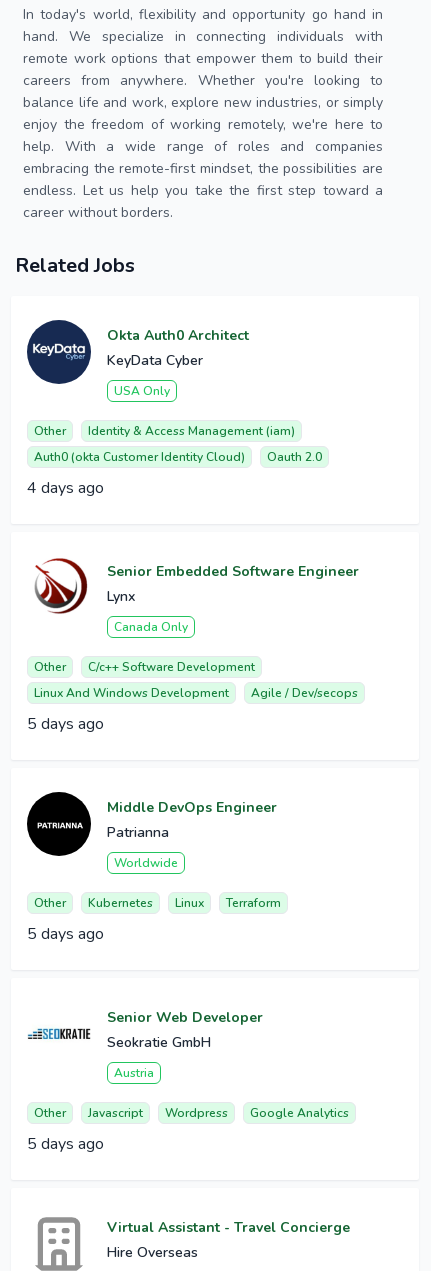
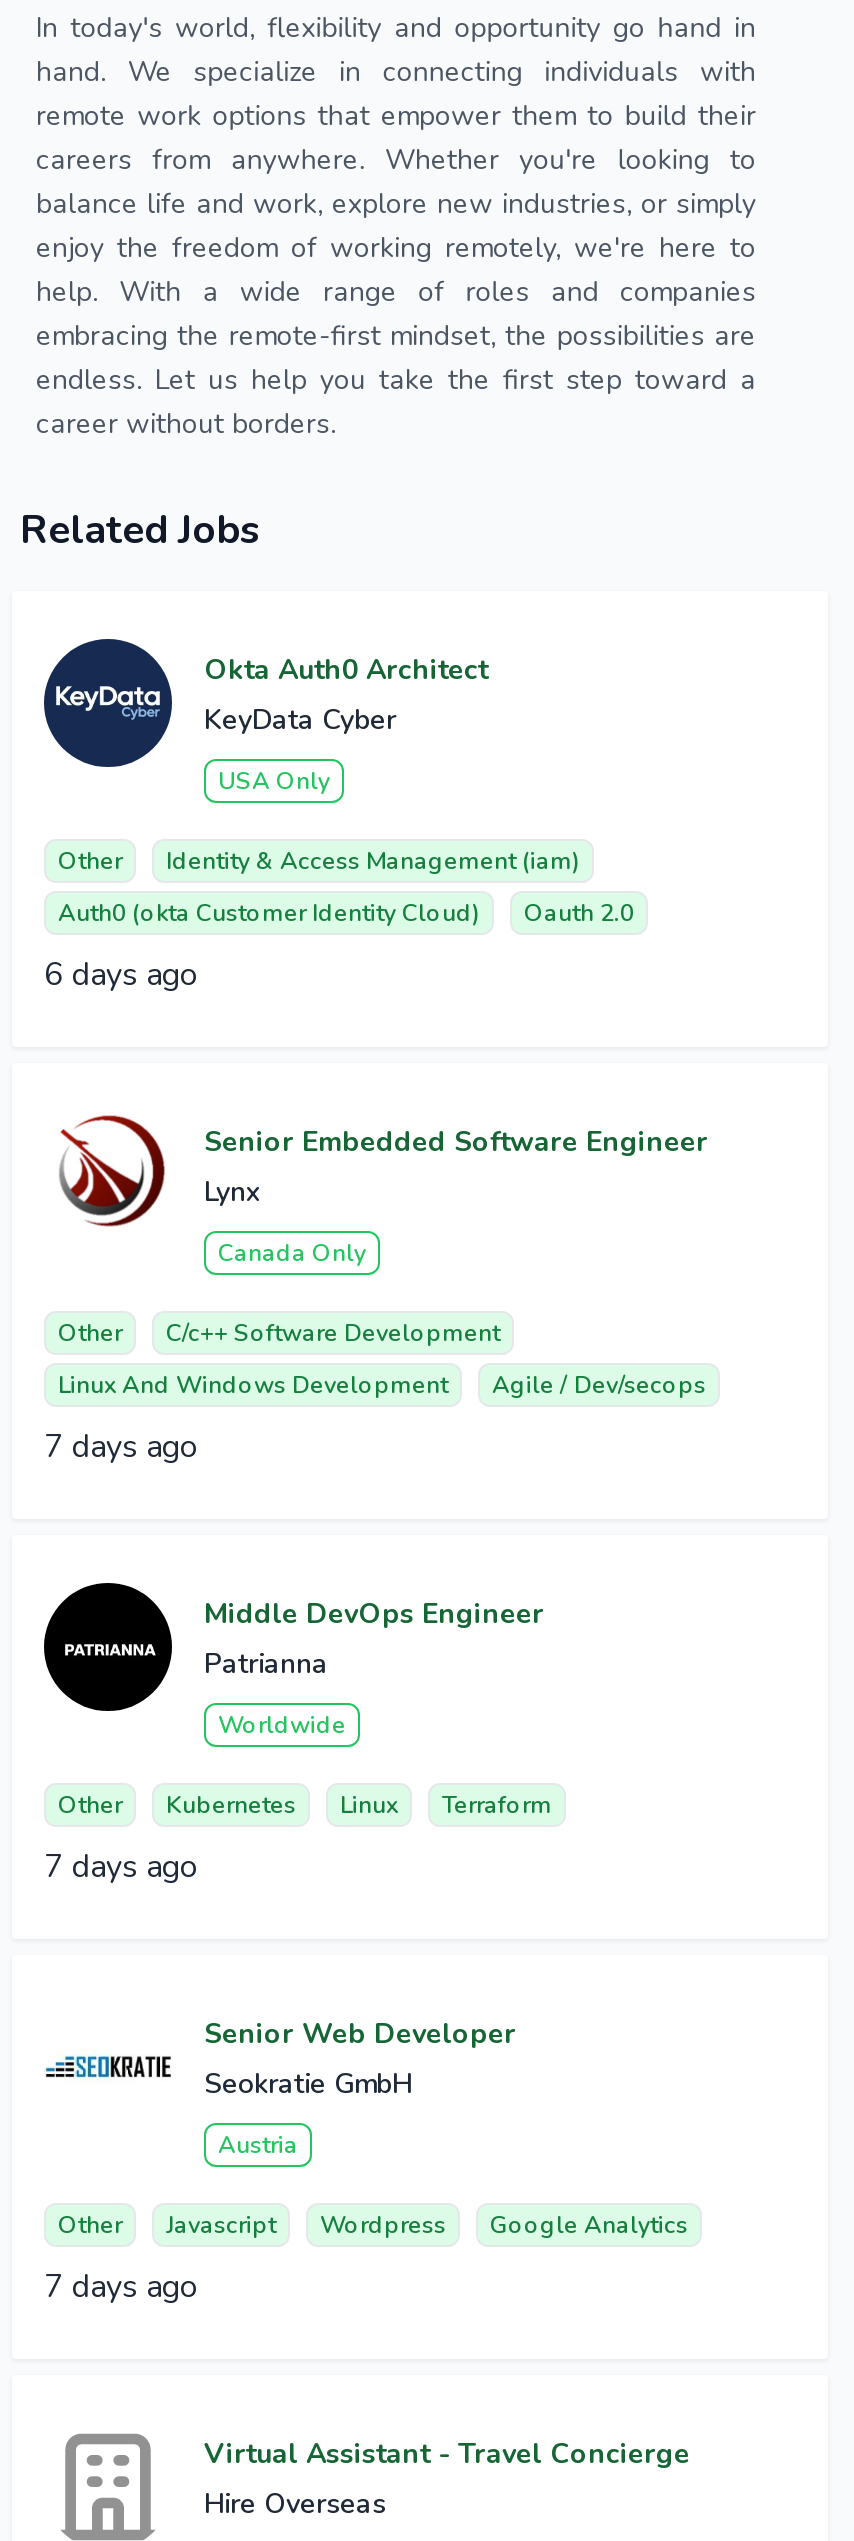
- 4 days ago
+ 6 days ago

- 5 days ago
+ 7 days ago

- 5 days ago
+ 7 days ago

- 5 days ago
+ 7 days ago
